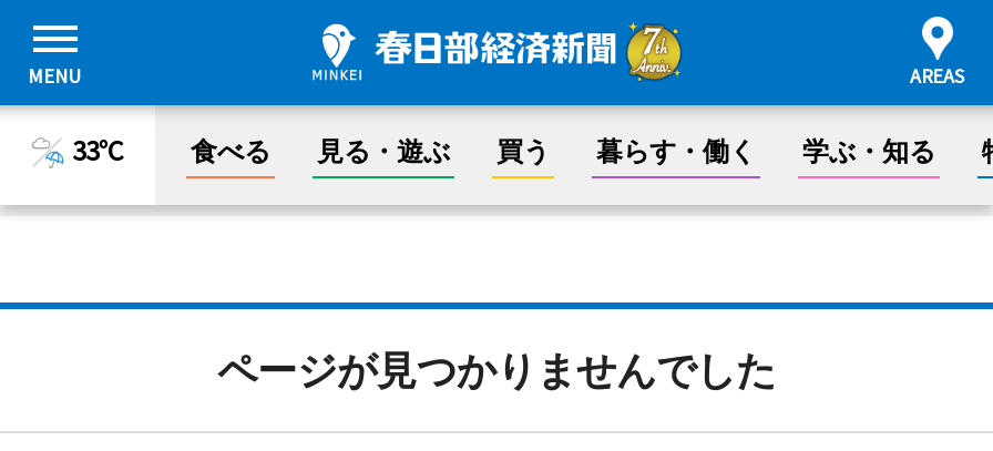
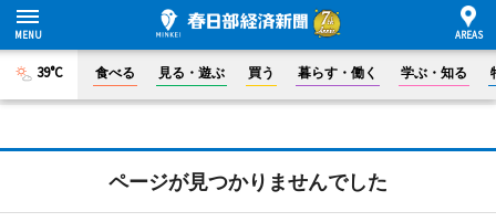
- 33°C
+ 39°C
